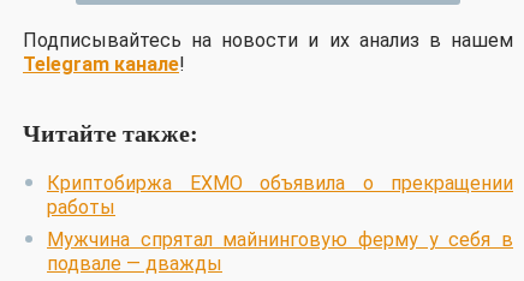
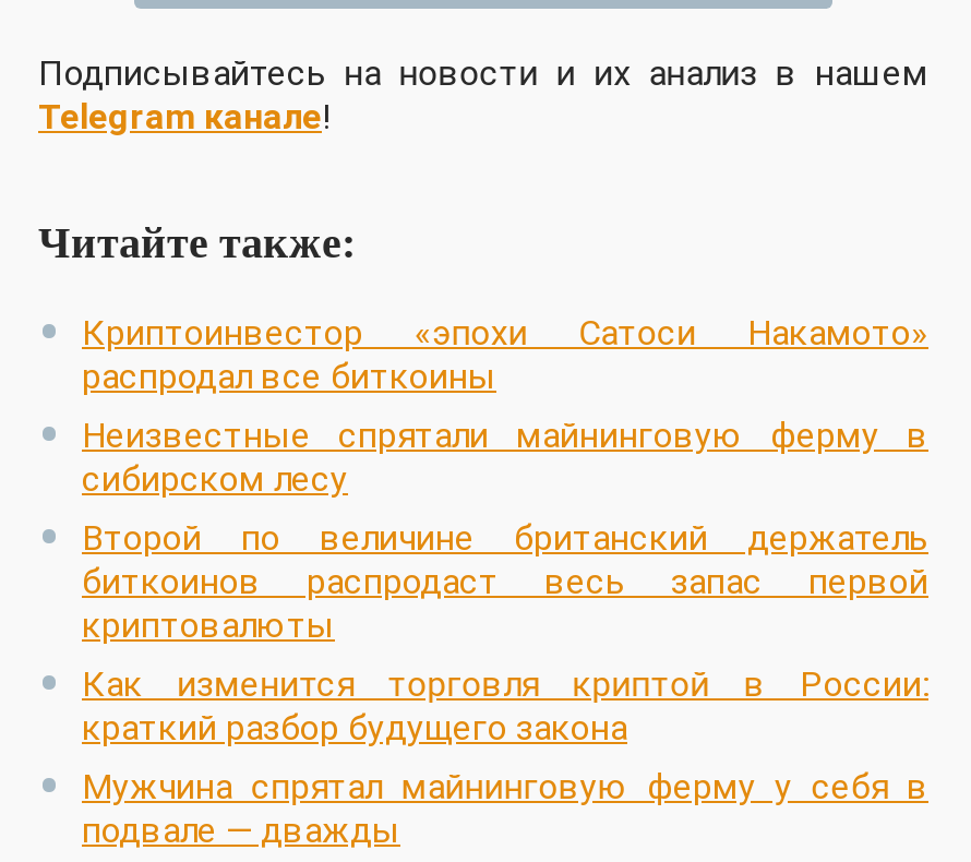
- Криптобиржа EXMO объявила о прекращении
- работы
+ Криптоинвестор «эпохи Сатоси Накамото»
+ распродал все биткоины
+ Неизвестные спрятали майнинговую ферму в
+ сибирском лесу
+ Второй по величине британский держатель
+ биткоинов распродаст весь запас первой
+ криптовалюты
+ Как изменится торговля криптой в России:
+ краткий разбор будущего закона
